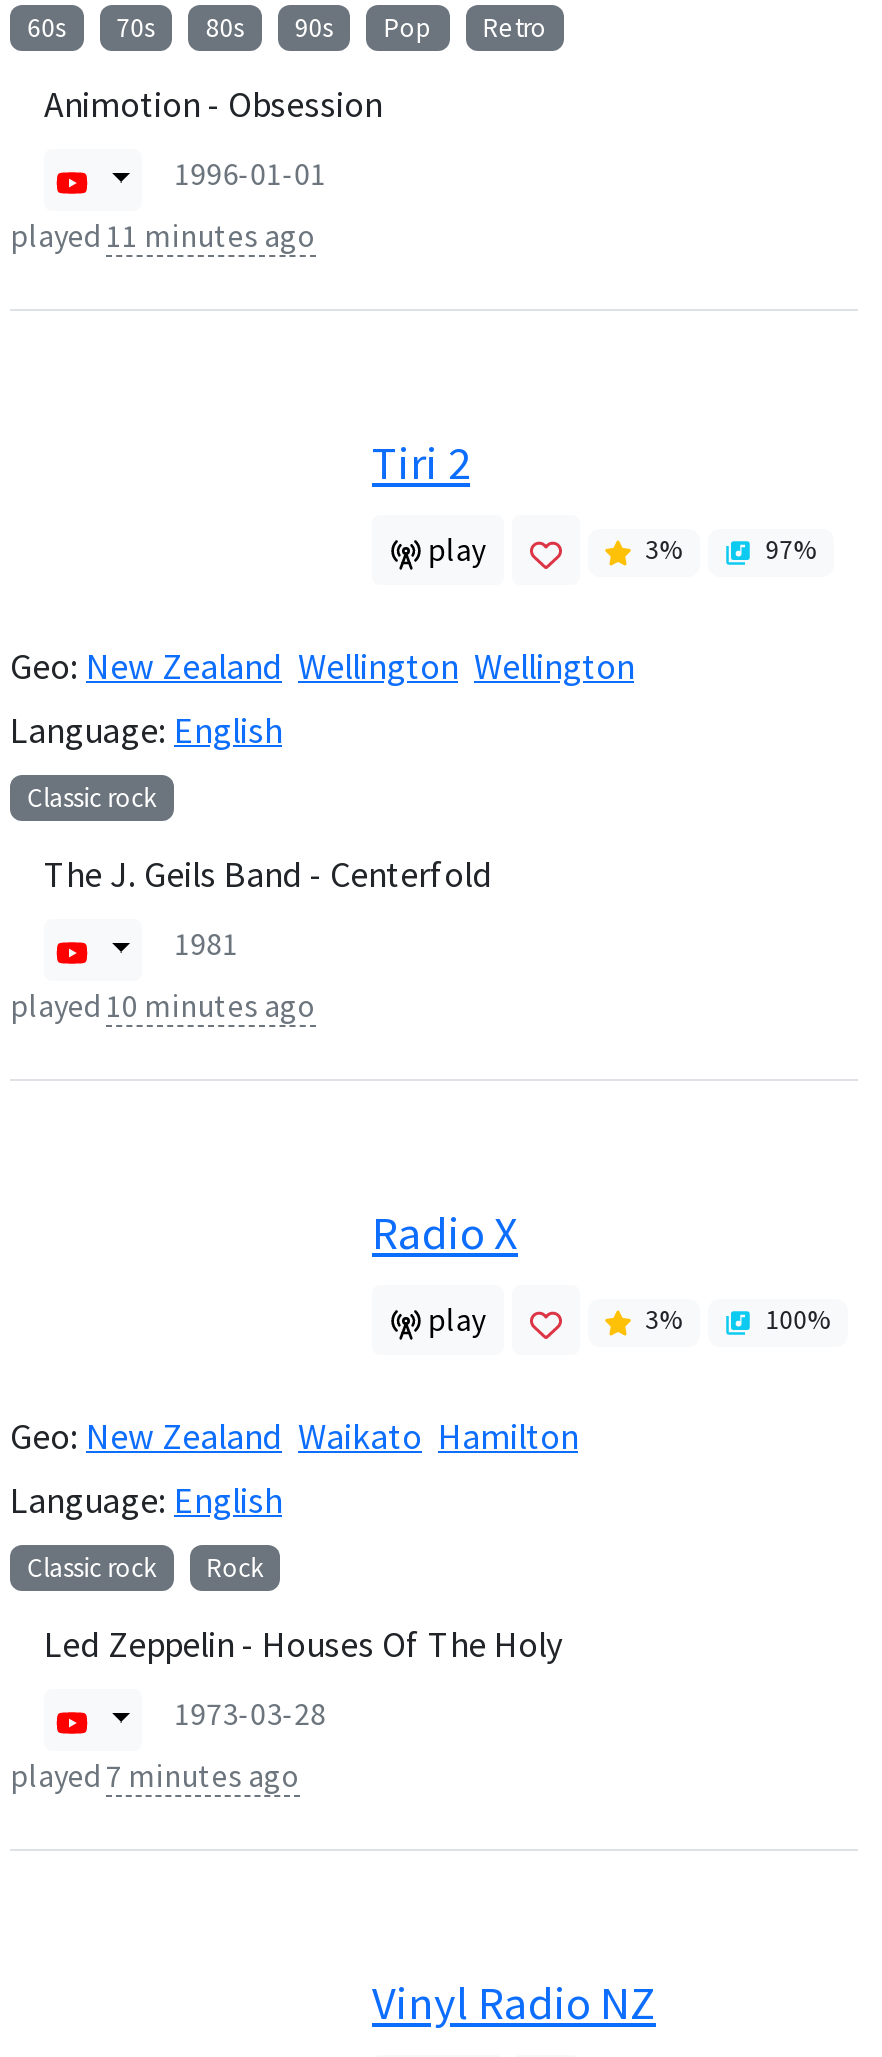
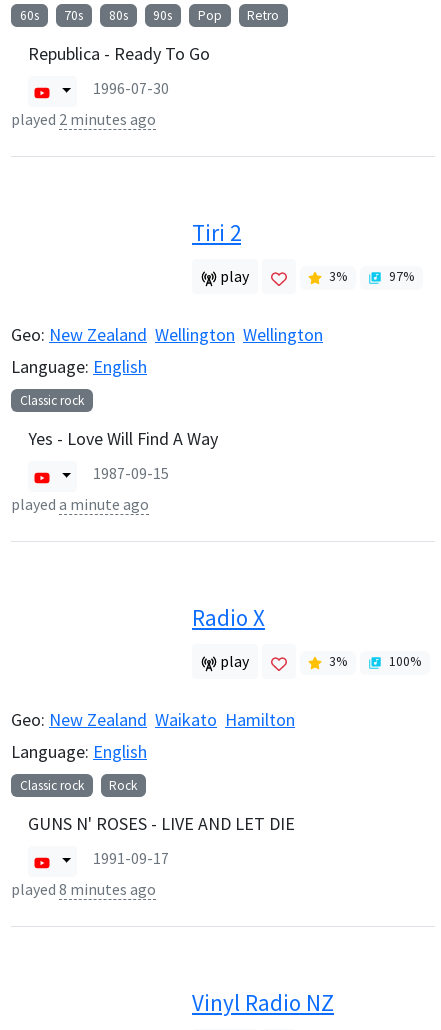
- Animotion - Obsession
+ Republica - Ready To Go

- 1996-01-01
+ 1996-07-30

- played 11 minutes ago
+ played 2 minutes ago

- The J. Geils Band - Centerfold
+ Yes - Love Will Find A Way

- 1981
+ 1987-09-15

- played 10 minutes ago
+ played a minute ago

- Led Zeppelin - Houses Of The Holy
+ GUNS N' ROSES - LIVE AND LET DIE

- 1973-03-28
+ 1991-09-17

- played 7 minutes ago
+ played 8 minutes ago
